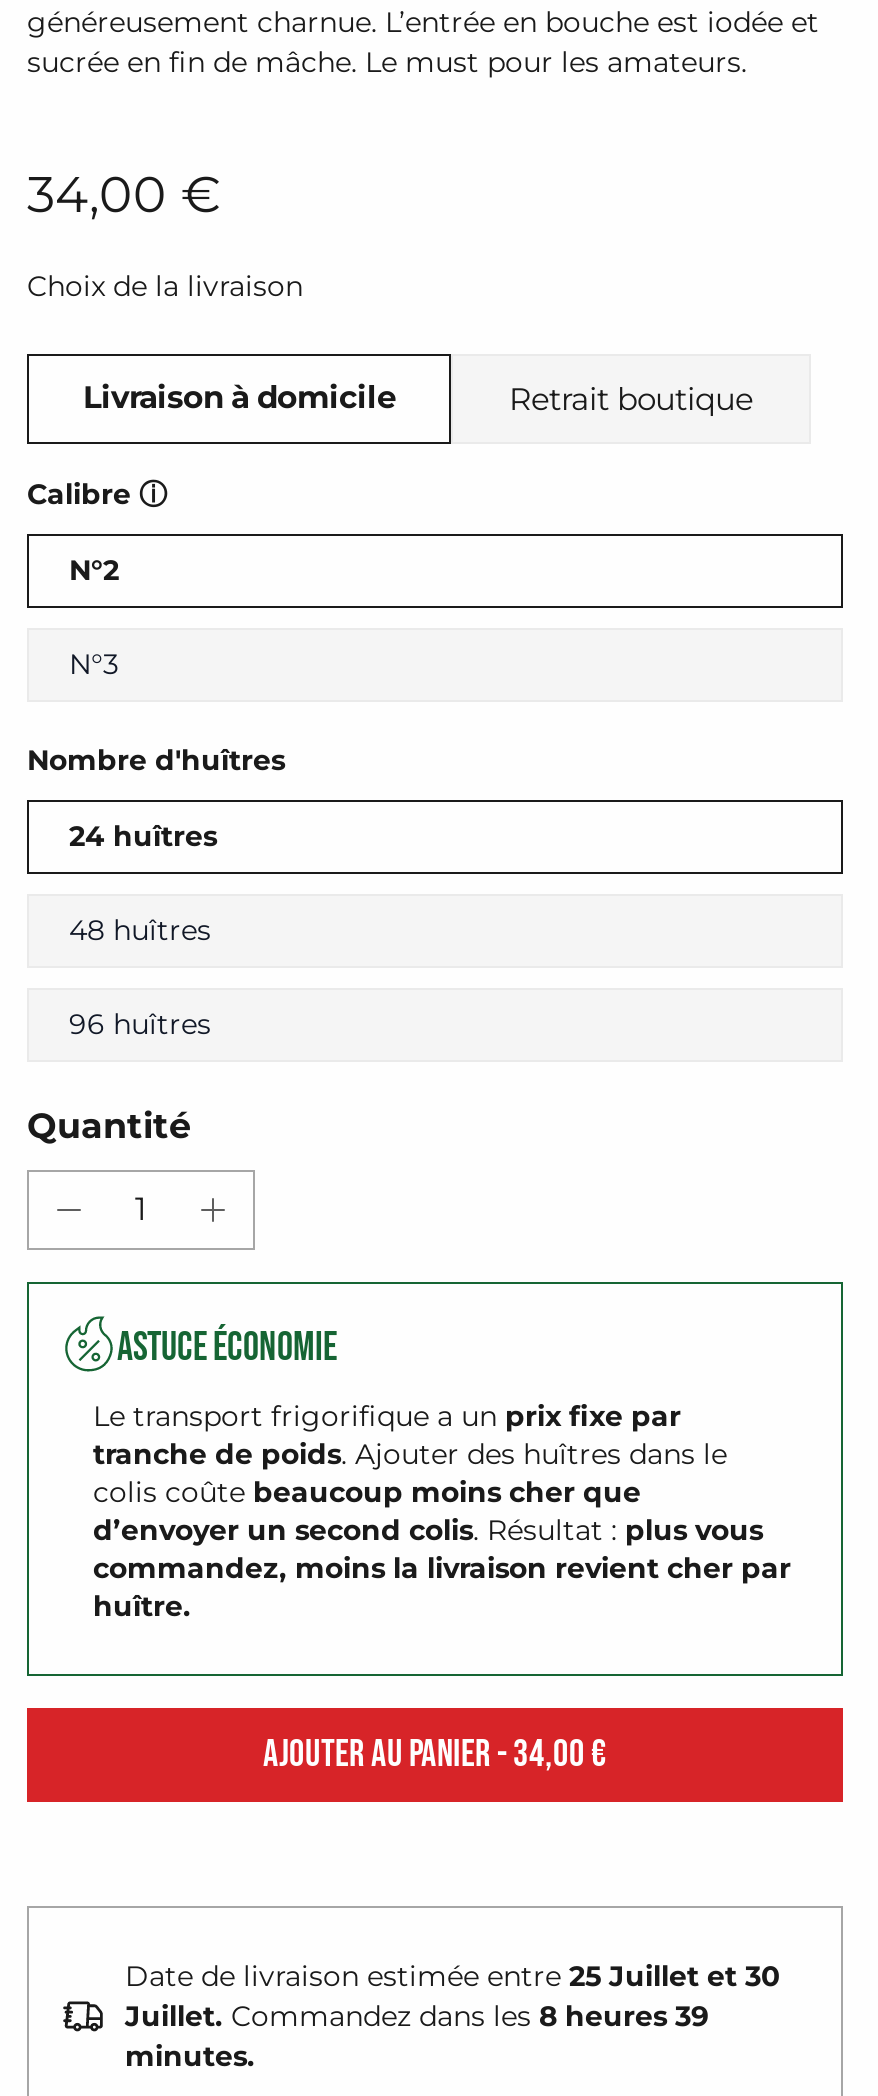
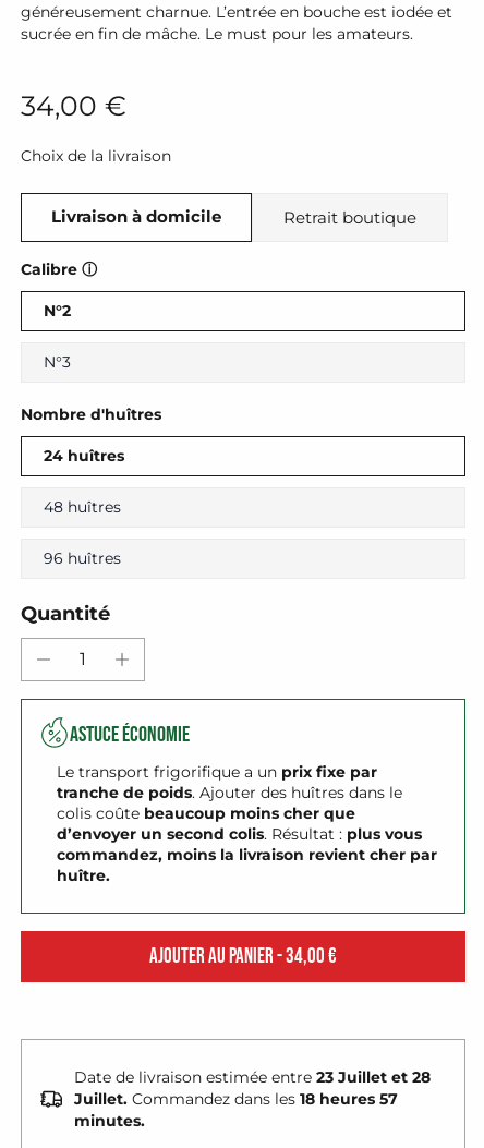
- Date de livraison estimée entre 25 Juillet et 30
+ Date de livraison estimée entre 23 Juillet et 28

- Juillet. Commandez dans les 8 heures 39
+ Juillet. Commandez dans les 18 heures 57
